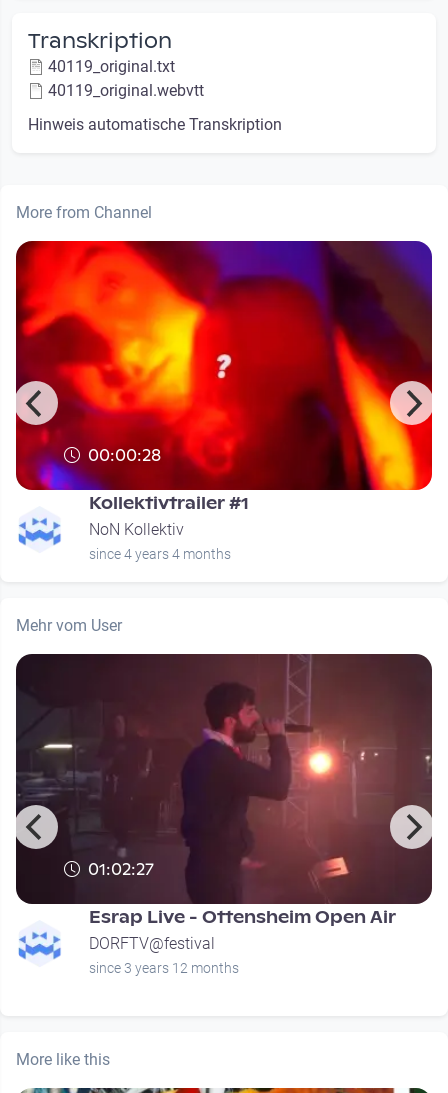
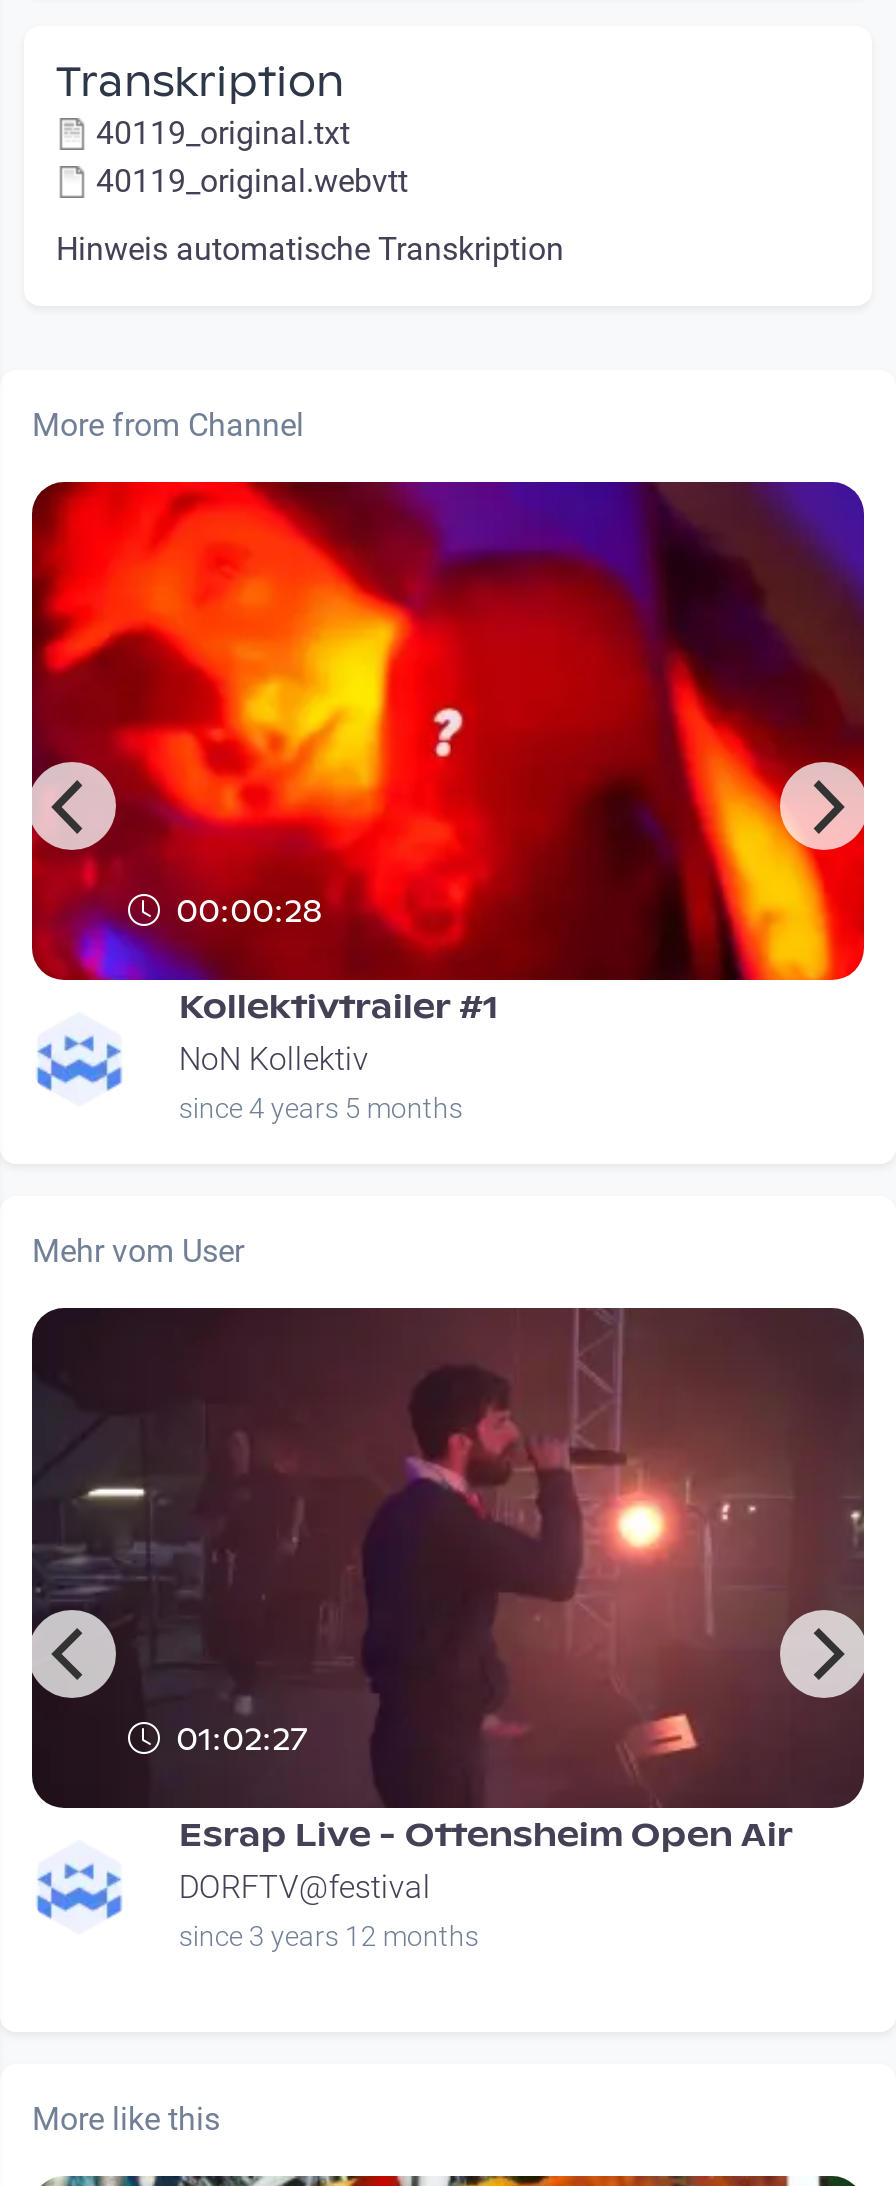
- since 4 years 4 months
+ since 4 years 5 months
